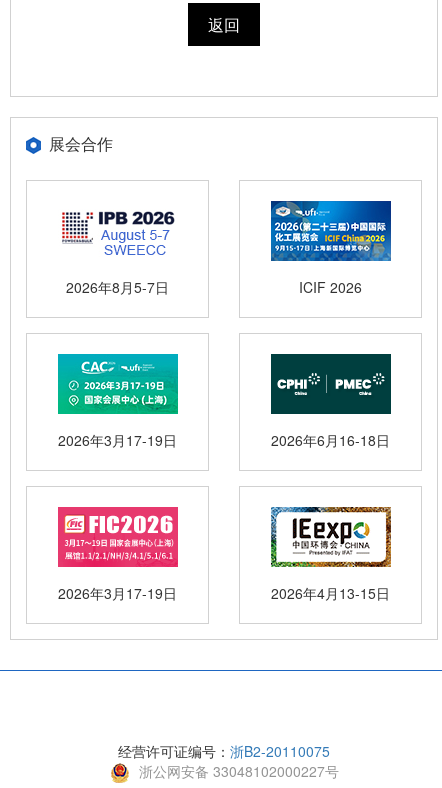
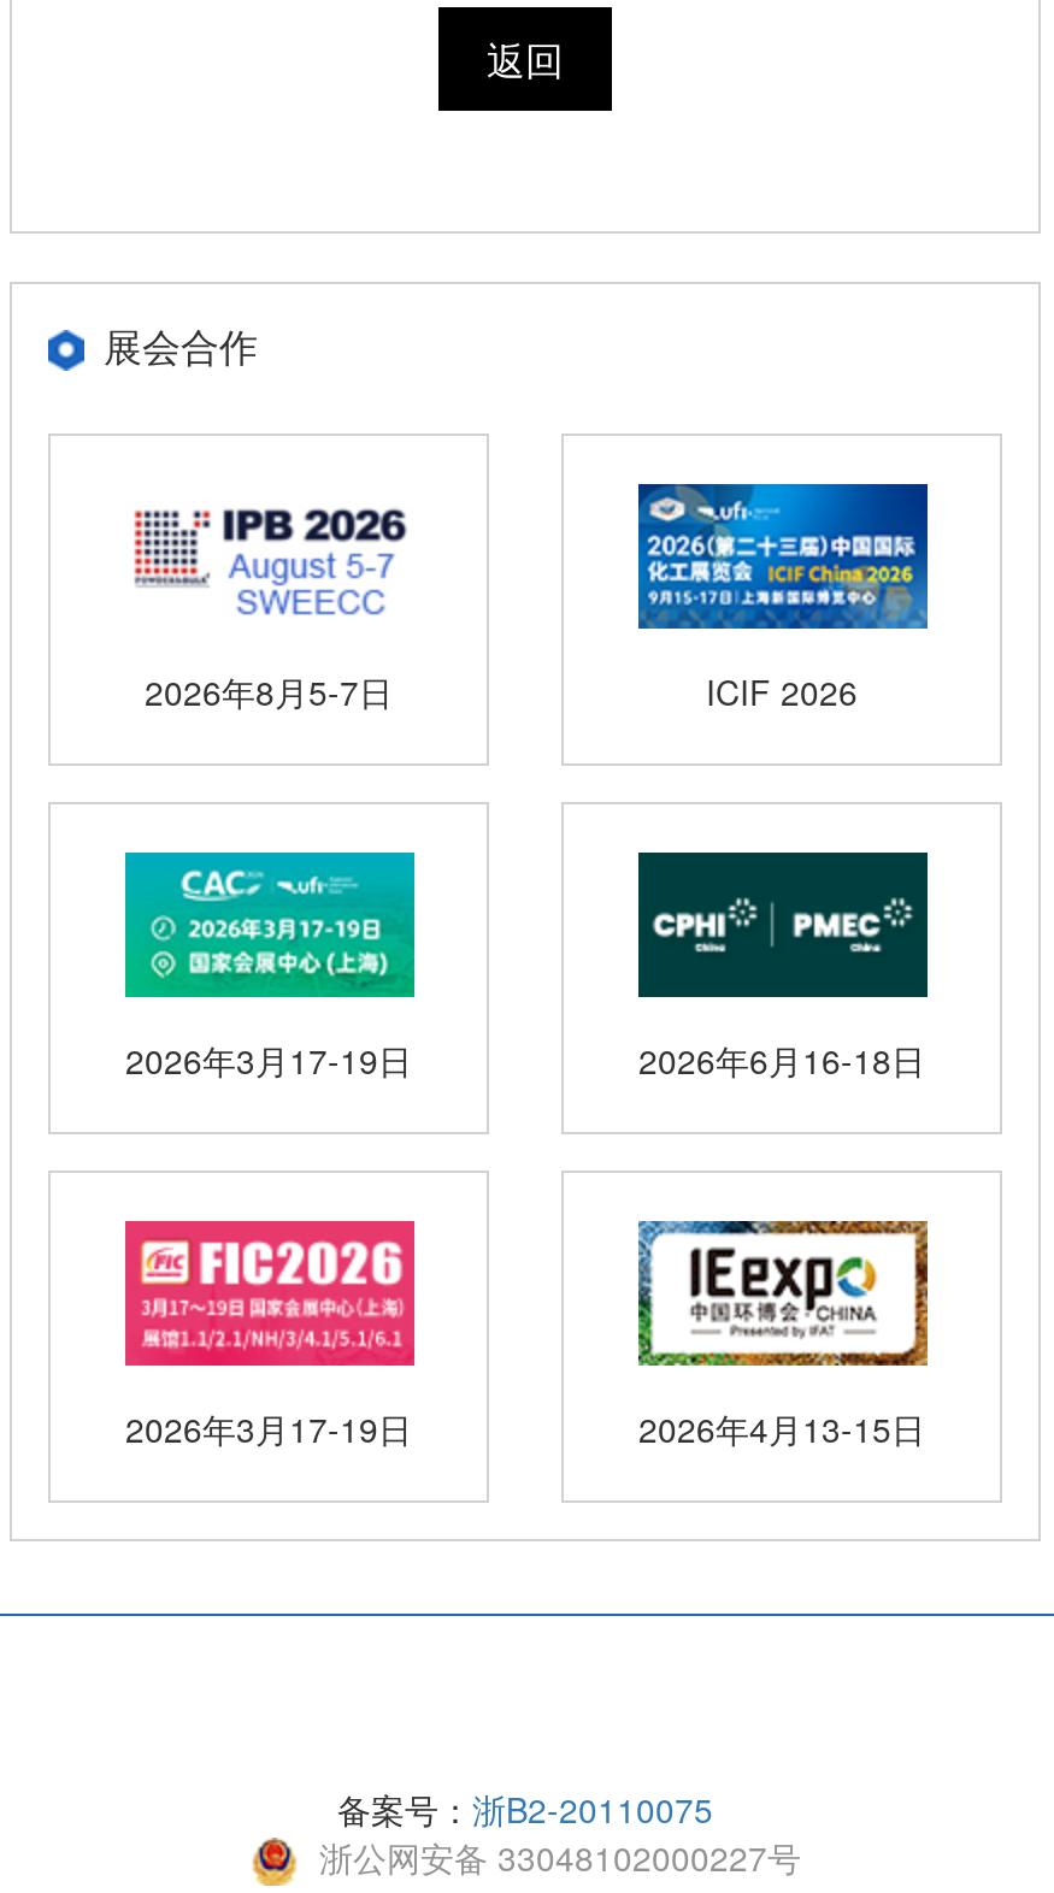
- 经营许可证编号：浙B2-20110075
+ 备案号：浙B2-20110075
